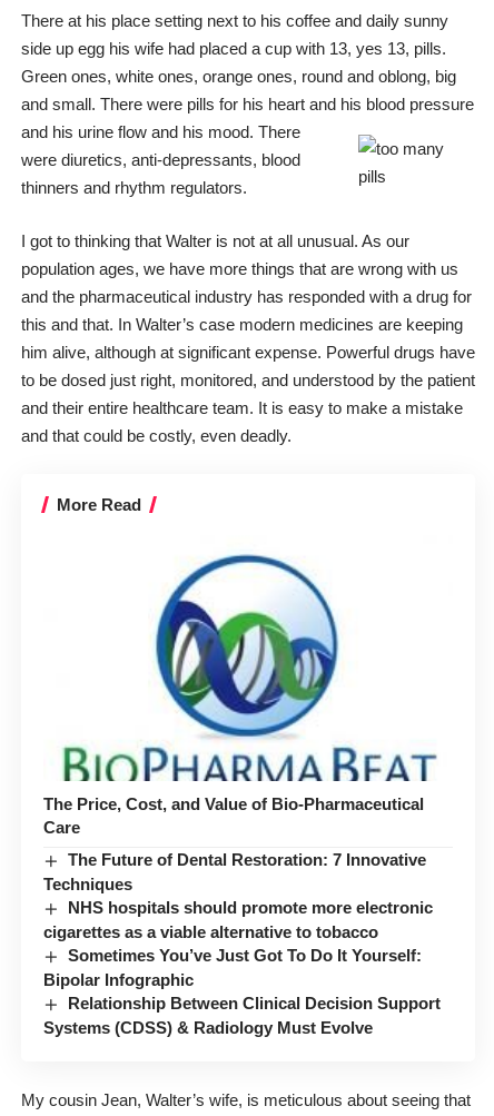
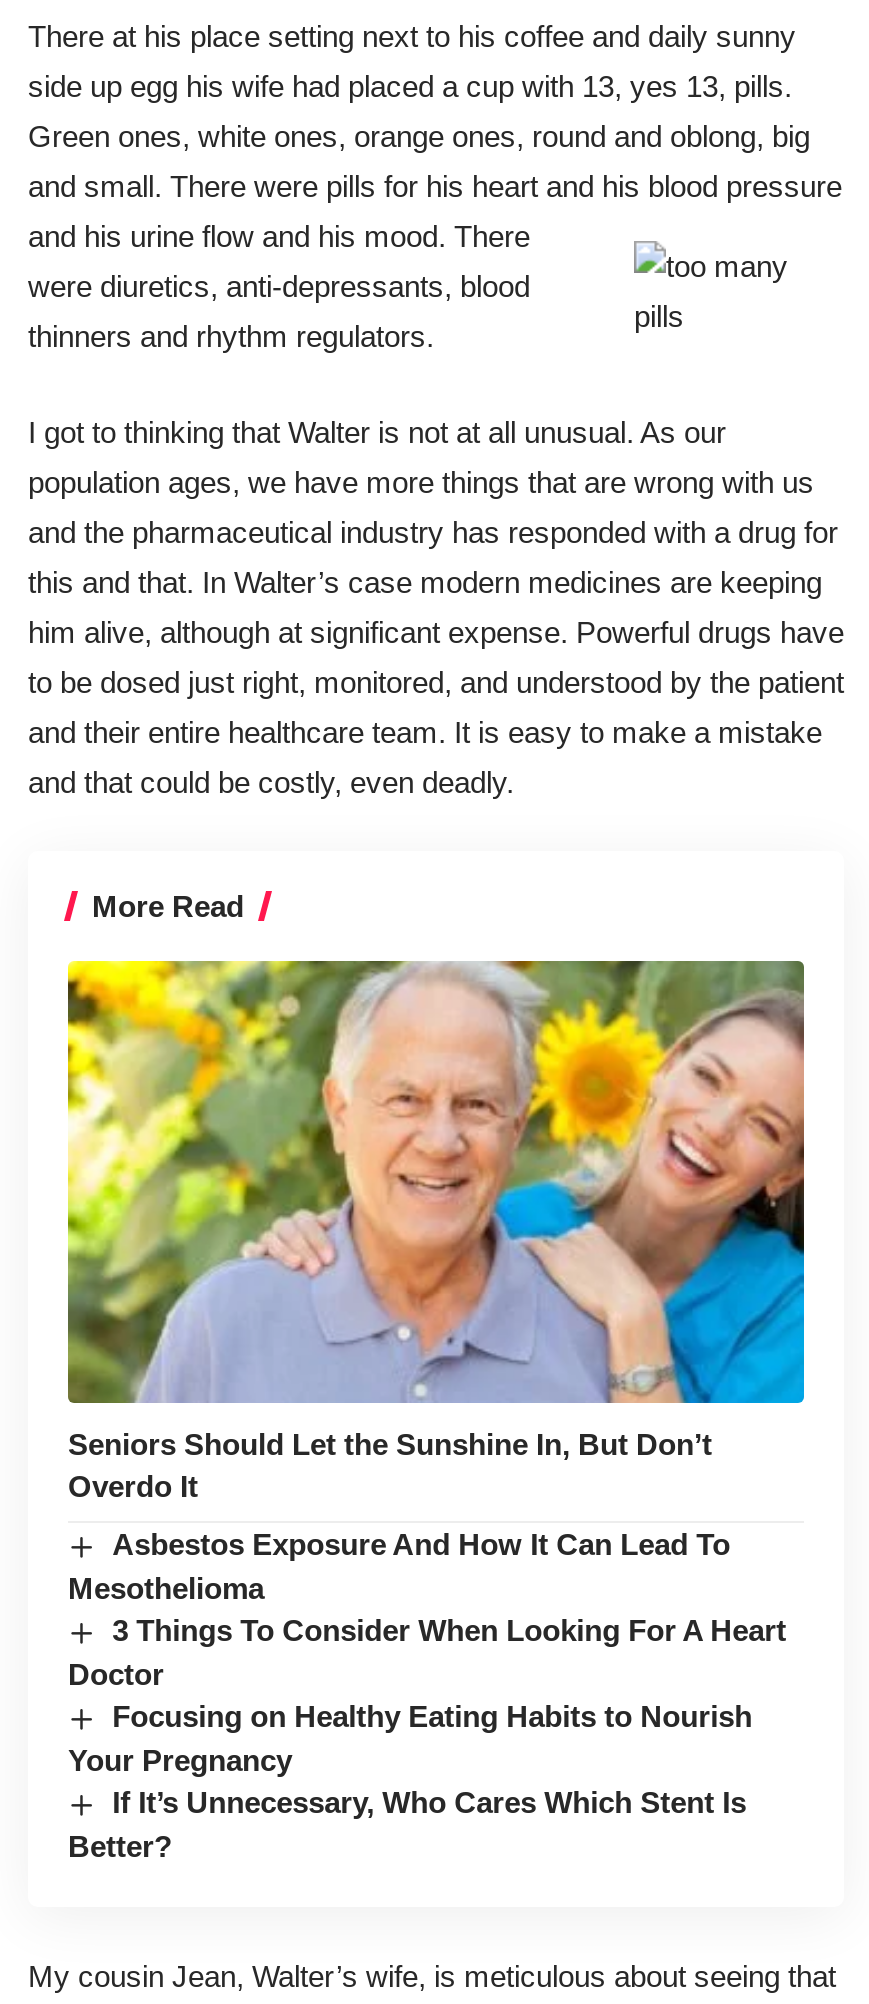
- [image]
- The Price, Cost, and Value of Bio-Pharmaceutical
- Care
+ [image]
+ Seniors Should Let the Sunshine In, But Don’t
+ Overdo It

- The Future of Dental Restoration: 7 Innovative
- Techniques
- NHS hospitals should promote more electronic
- cigarettes as a viable alternative to tobacco
- Sometimes You’ve Just Got To Do It Yourself:
- Bipolar Infographic
- Relationship Between Clinical Decision Support
- Systems (CDSS) & Radiology Must Evolve
+ Asbestos Exposure And How It Can Lead To
+ Mesothelioma
+ 3 Things To Consider When Looking For A Heart
+ Doctor
+ Focusing on Healthy Eating Habits to Nourish
+ Your Pregnancy
+ If It’s Unnecessary, Who Cares Which Stent Is
+ Better?
